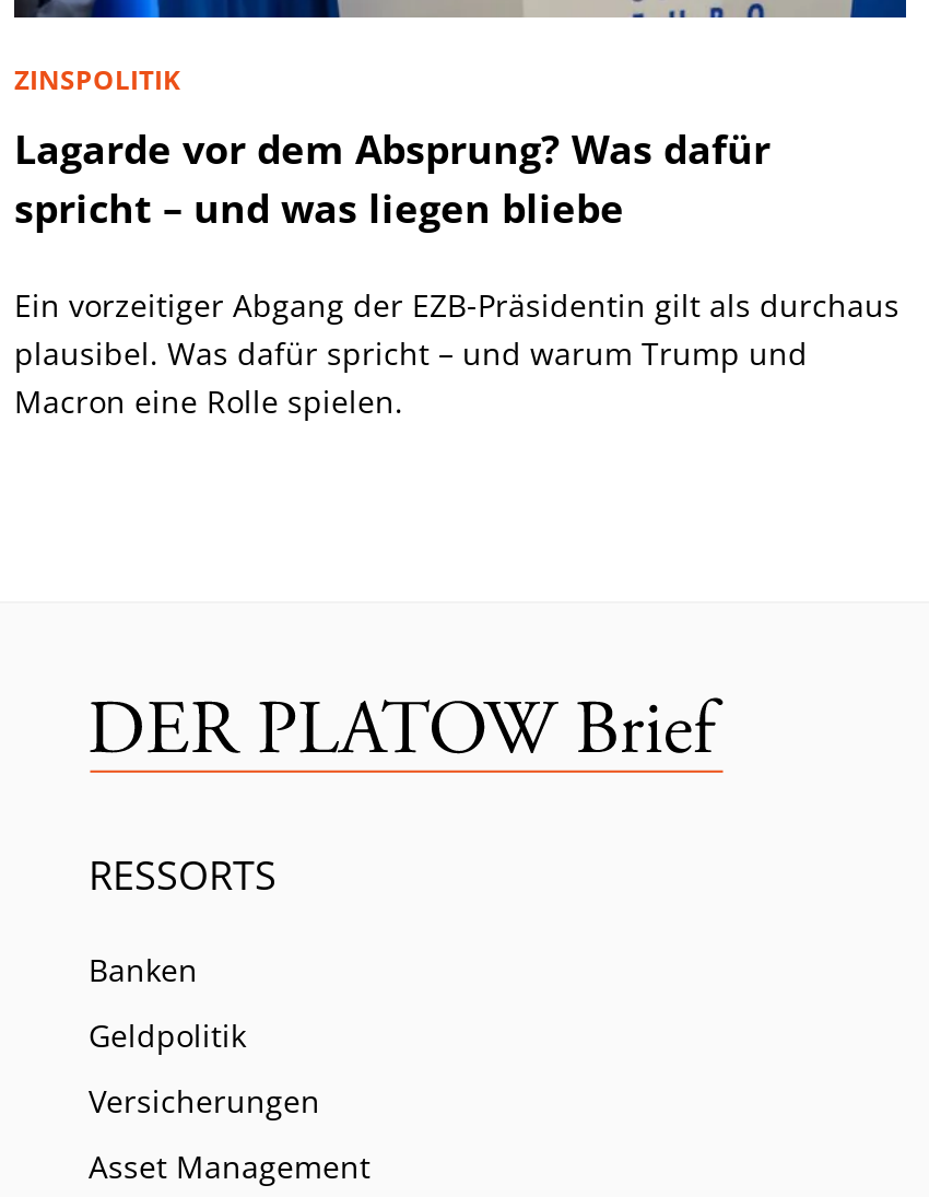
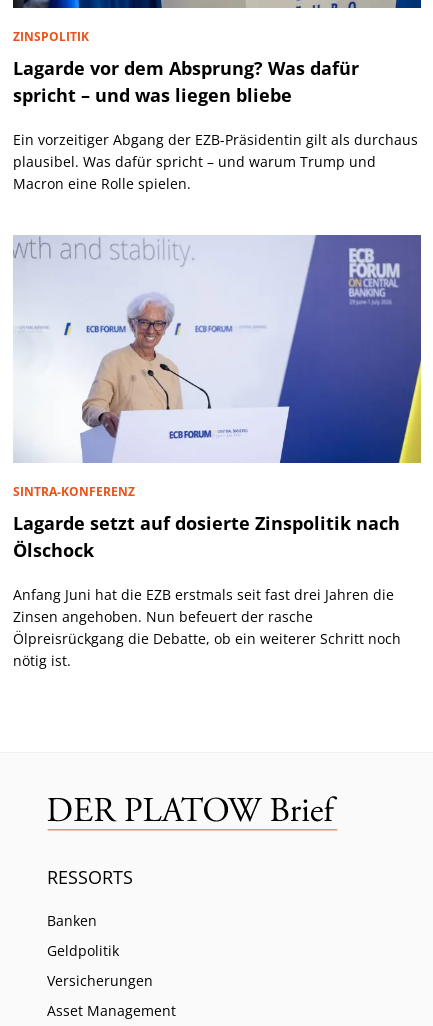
+ [image]
+ SINTRA-KONFERENZ
+ Lagarde setzt auf dosierte Zinspolitik nach
+ Ölschock
+ Anfang Juni hat die EZB erstmals seit fast drei Jahren die
+ Zinsen angehoben. Nun befeuert der rasche
+ Ölpreisrückgang die Debatte, ob ein weiterer Schritt noch
+ nötig ist.
